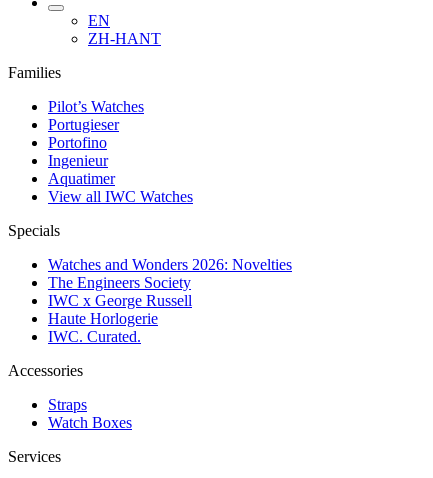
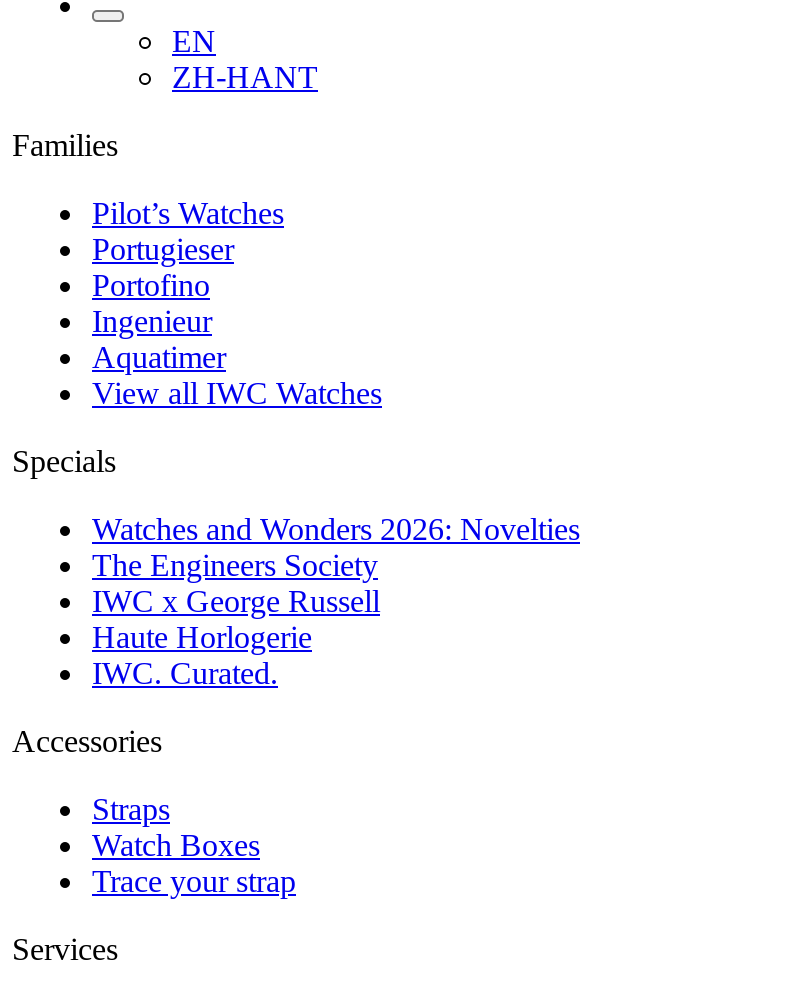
+ Trace your strap
